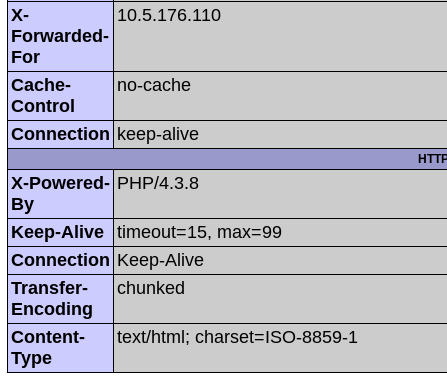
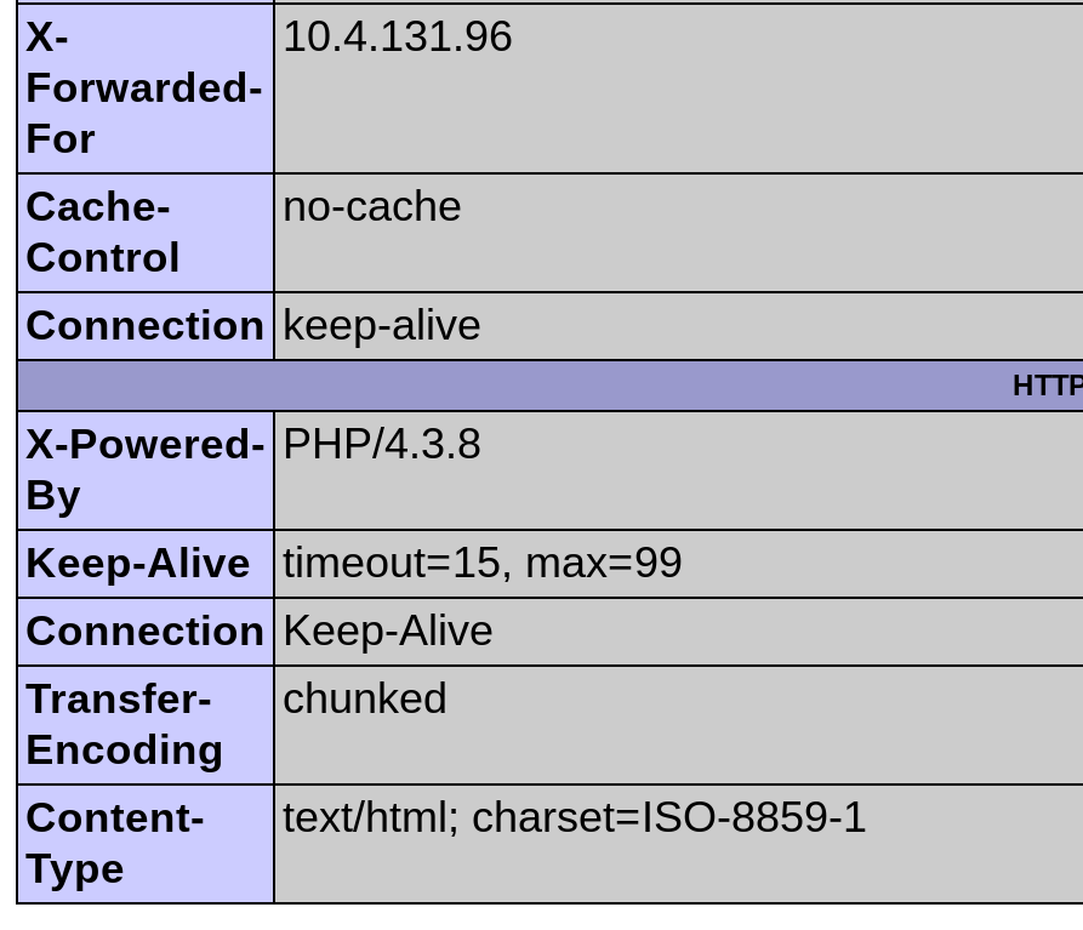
- 10.5.176.110
+ 10.4.131.96
